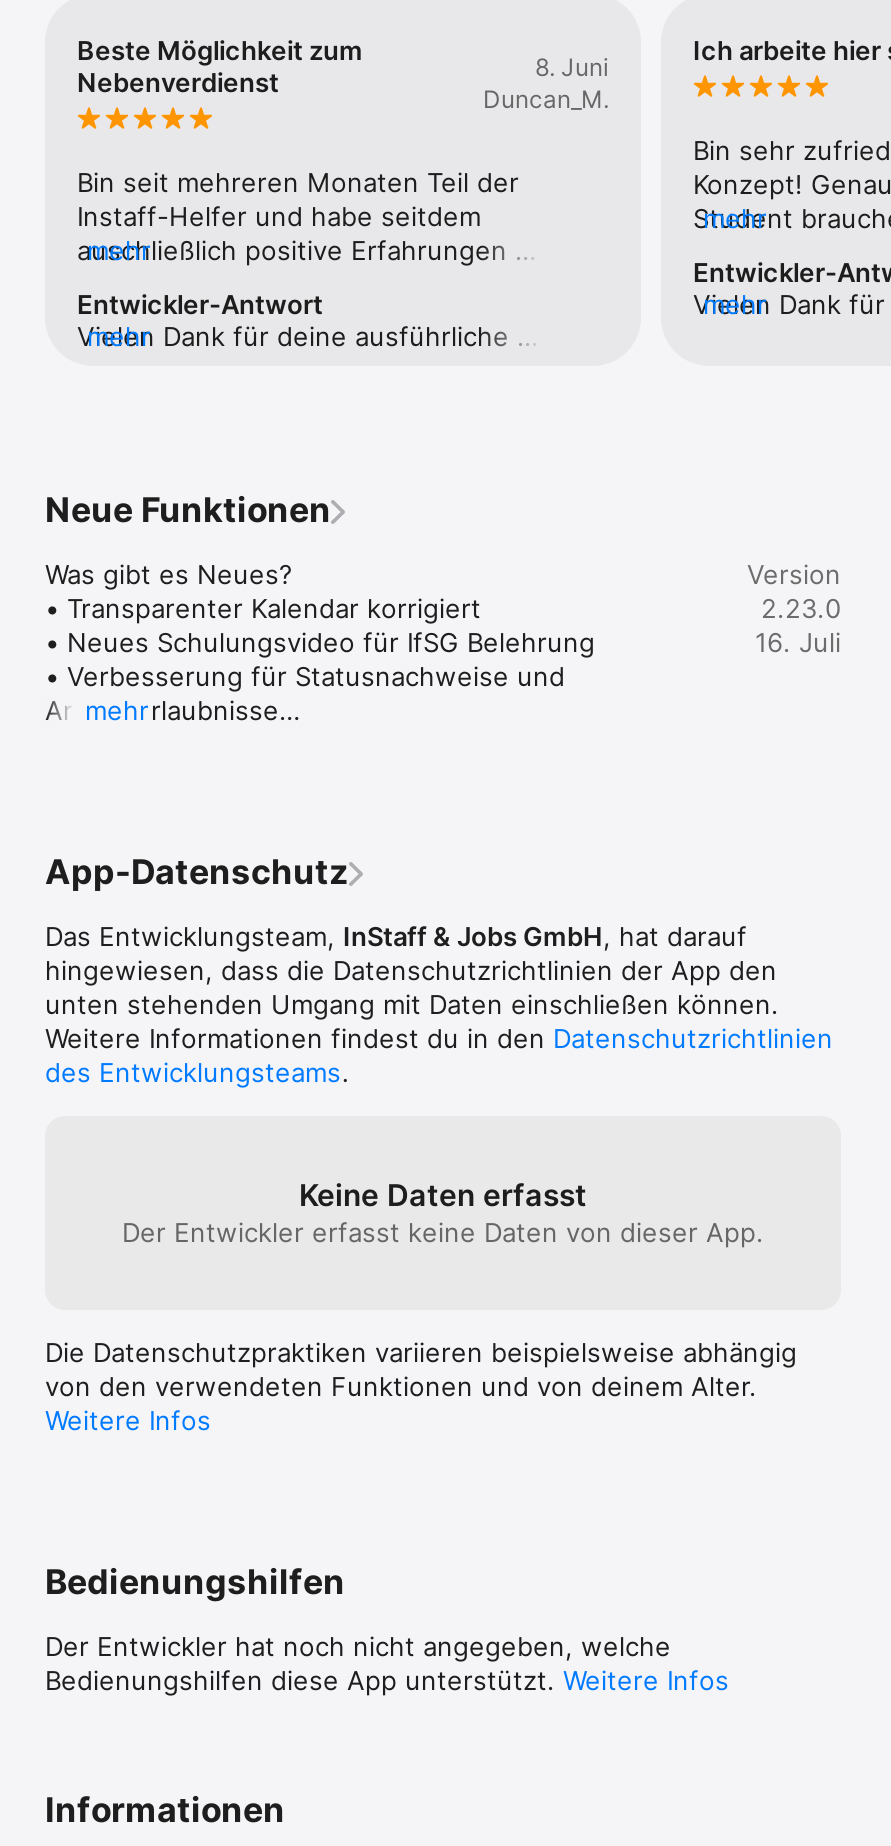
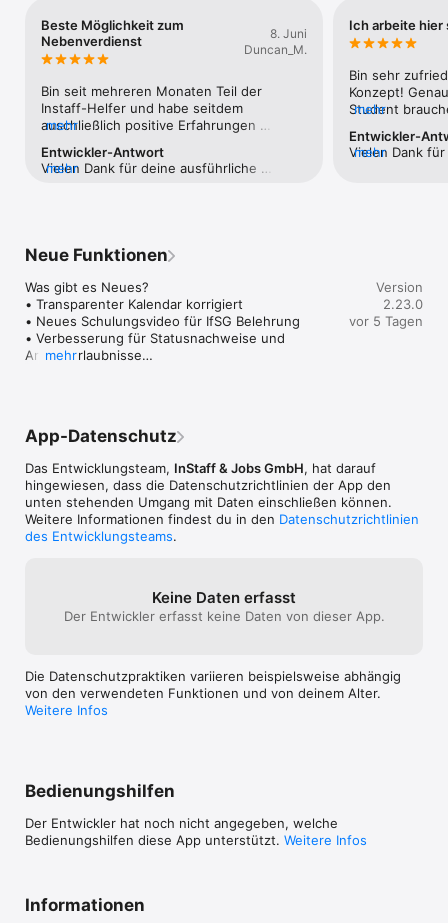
- 16. Juli
+ vor 5 Tagen
